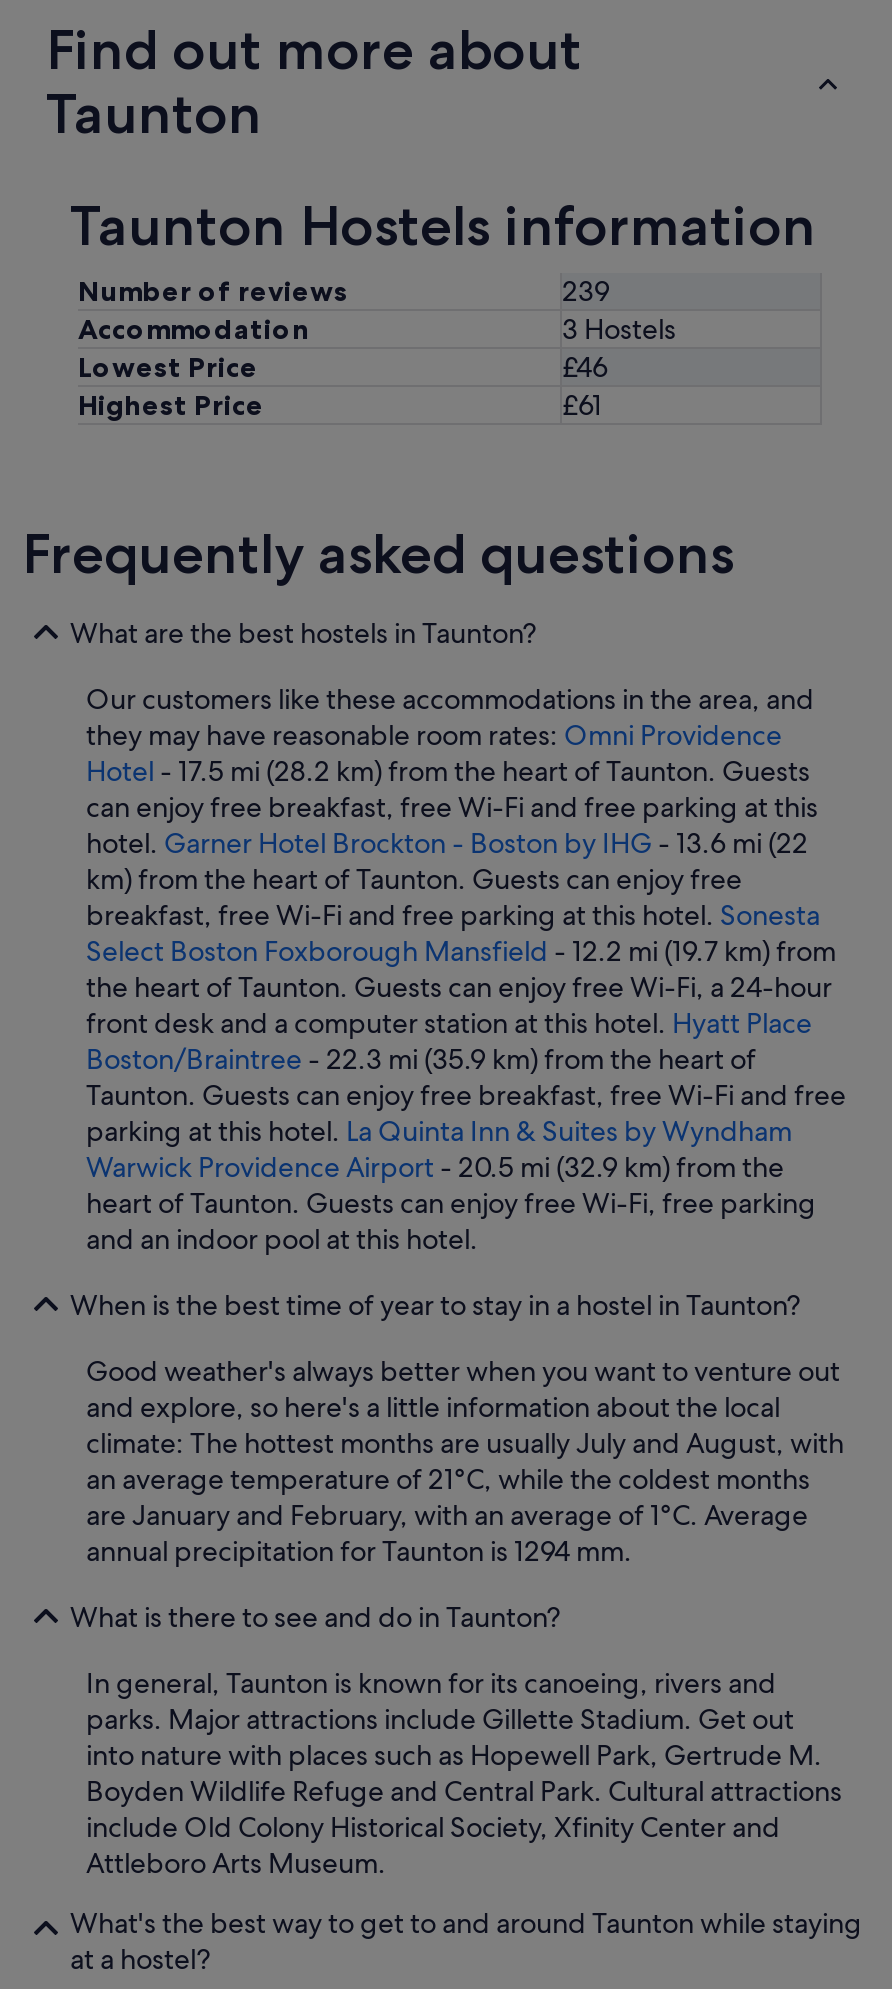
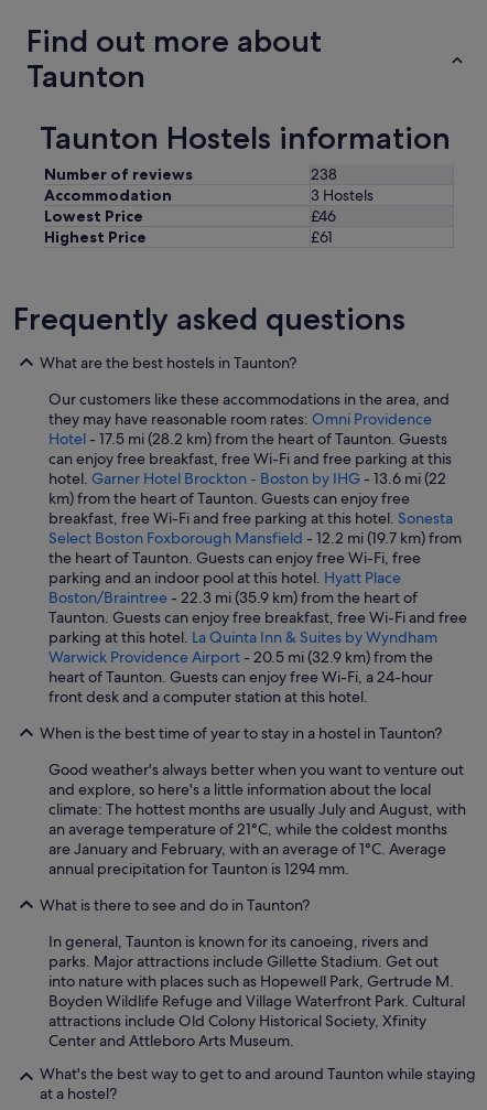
- 239
+ 238

- the heart of Taunton. Guests can enjoy free Wi-Fi, a 24-hour
- front desk and a computer station at this hotel. Hyatt Place
+ the heart of Taunton. Guests can enjoy free Wi-Fi, free
+ parking and an indoor pool at this hotel. Hyatt Place

- heart of Taunton. Guests can enjoy free Wi-Fi, free parking
- and an indoor pool at this hotel.
+ heart of Taunton. Guests can enjoy free Wi-Fi, a 24-hour
+ front desk and a computer station at this hotel.

- Boyden Wildlife Refuge and Central Park. Cultural attractions
- include Old Colony Historical Society, Xfinity Center and
- Attleboro Arts Museum.
+ Boyden Wildlife Refuge and Village Waterfront Park. Cultural
+ attractions include Old Colony Historical Society, Xfinity
+ Center and Attleboro Arts Museum.
